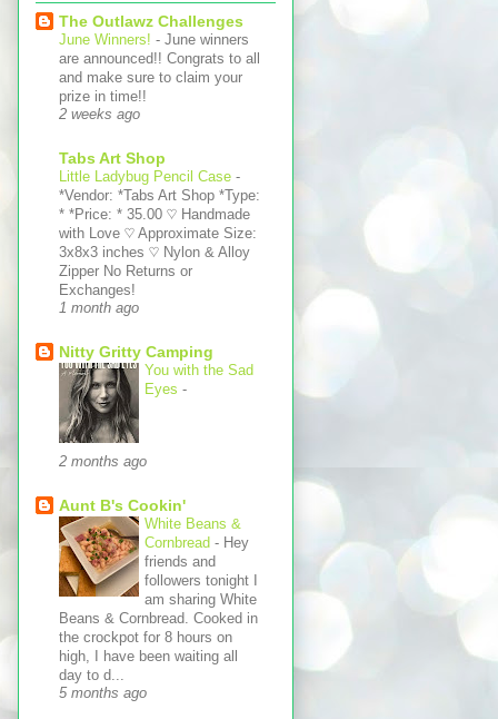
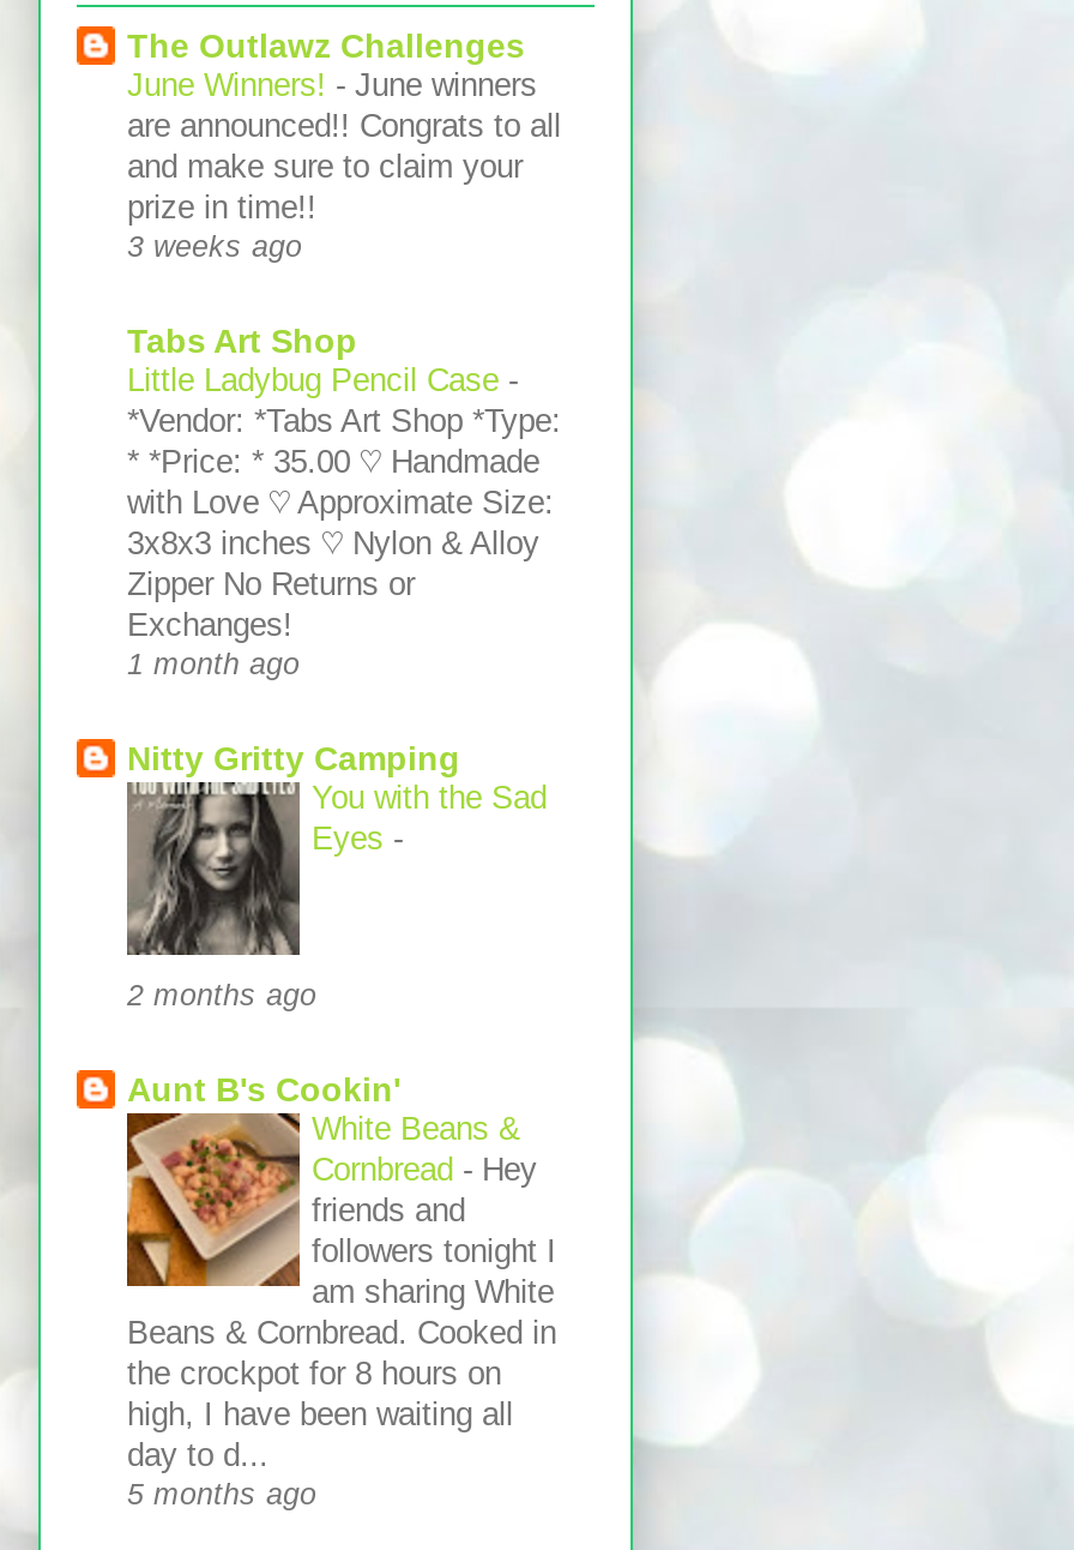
- 2 weeks ago
+ 3 weeks ago
